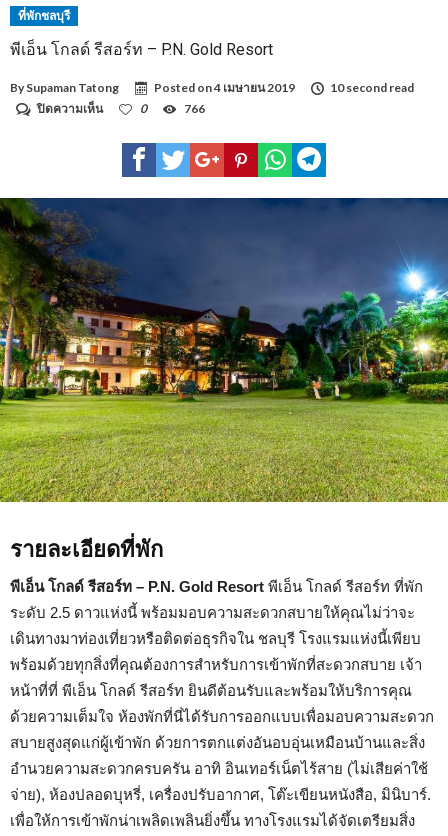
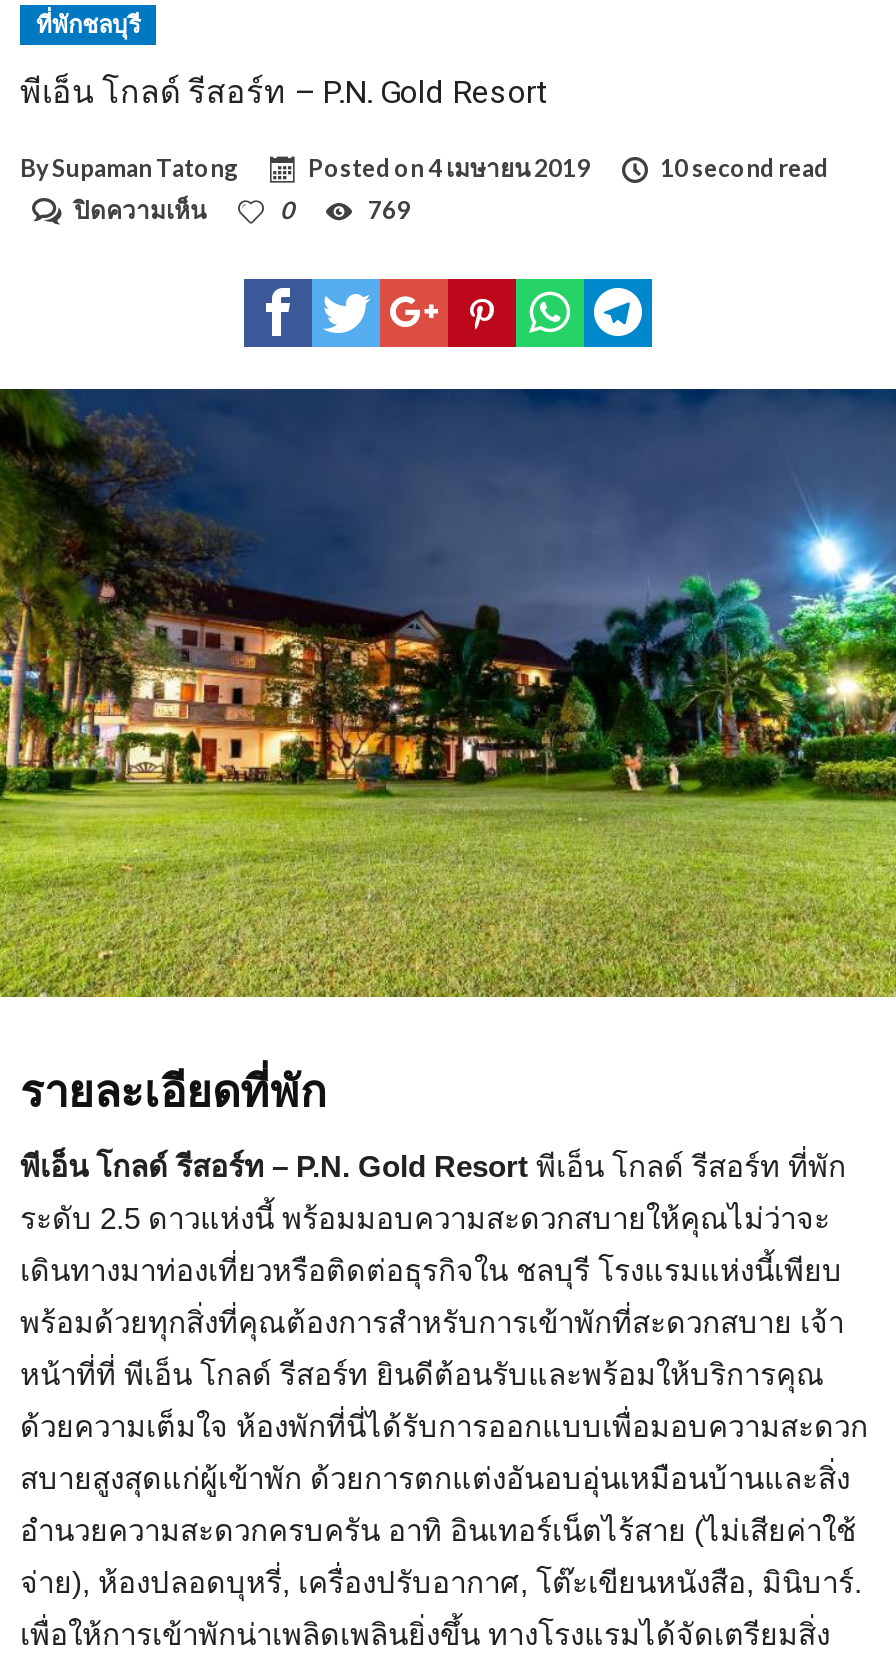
- 766
+ 769
